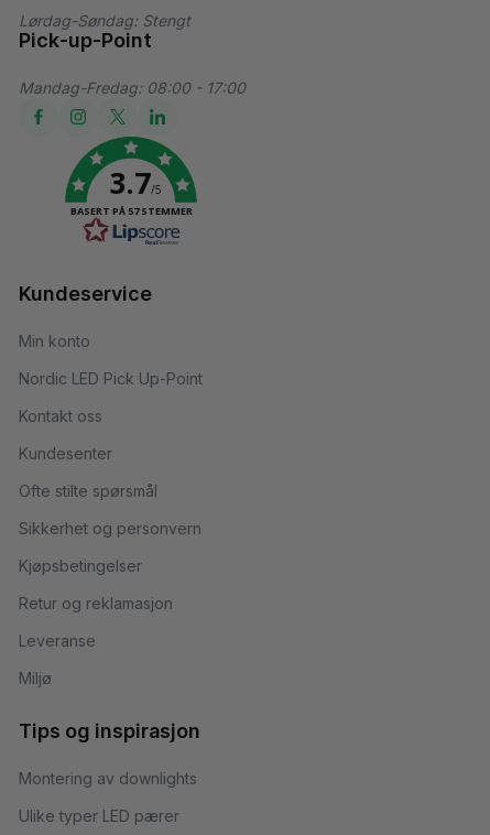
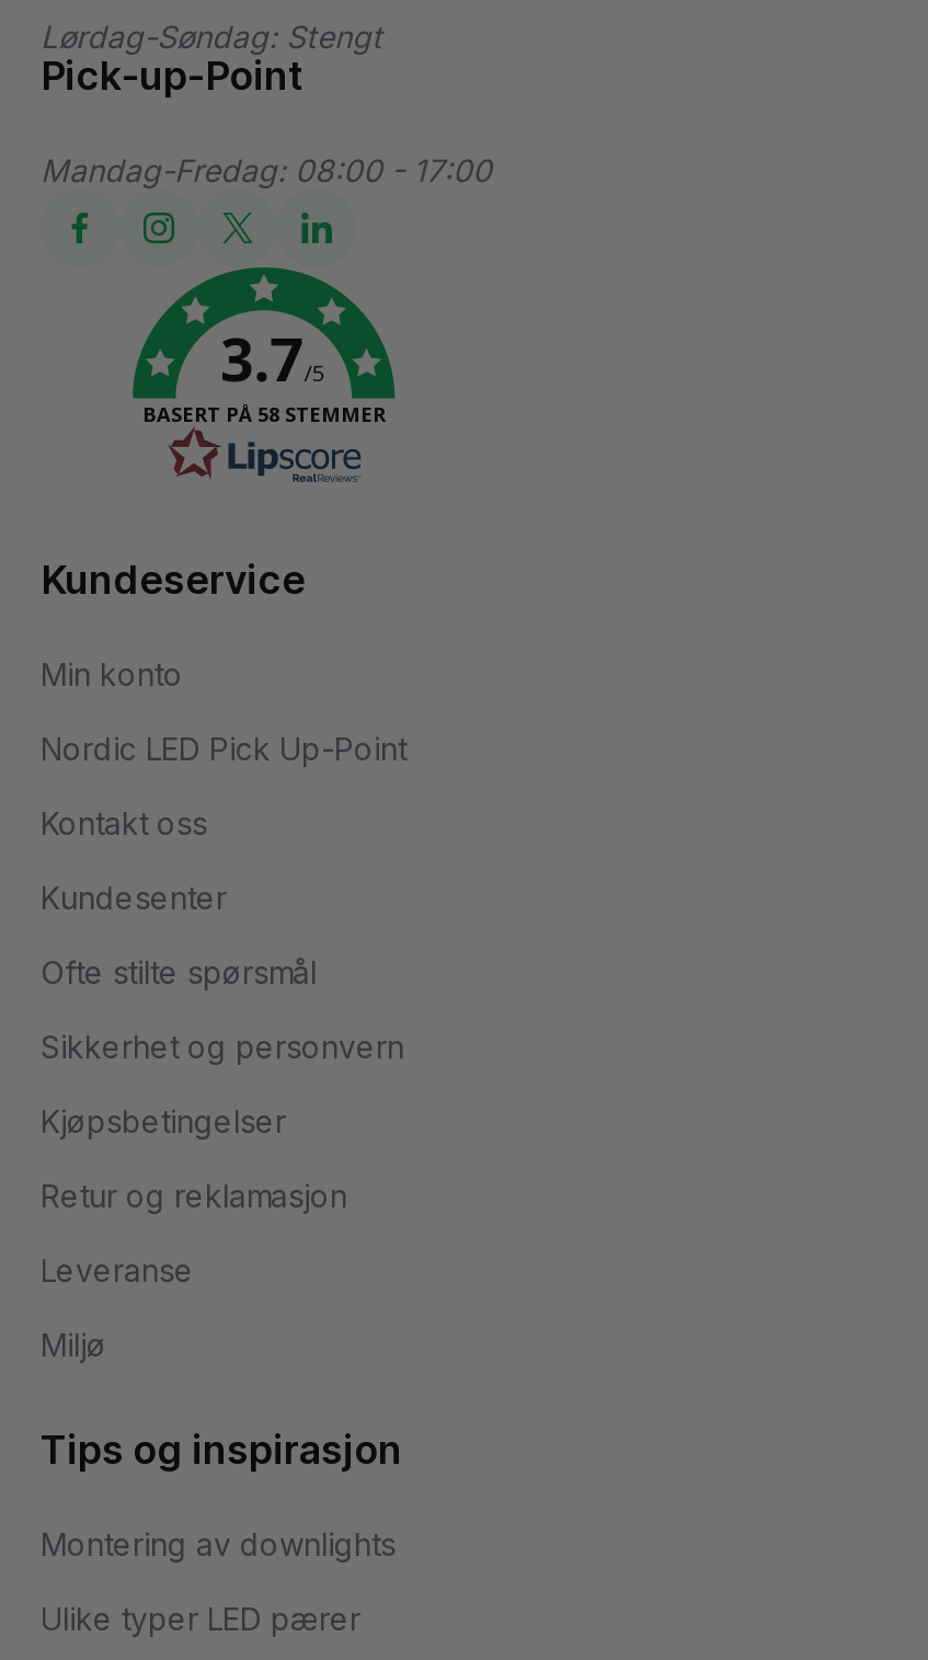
- BASERT PÅ 57 STEMMER
+ BASERT PÅ 58 STEMMER
